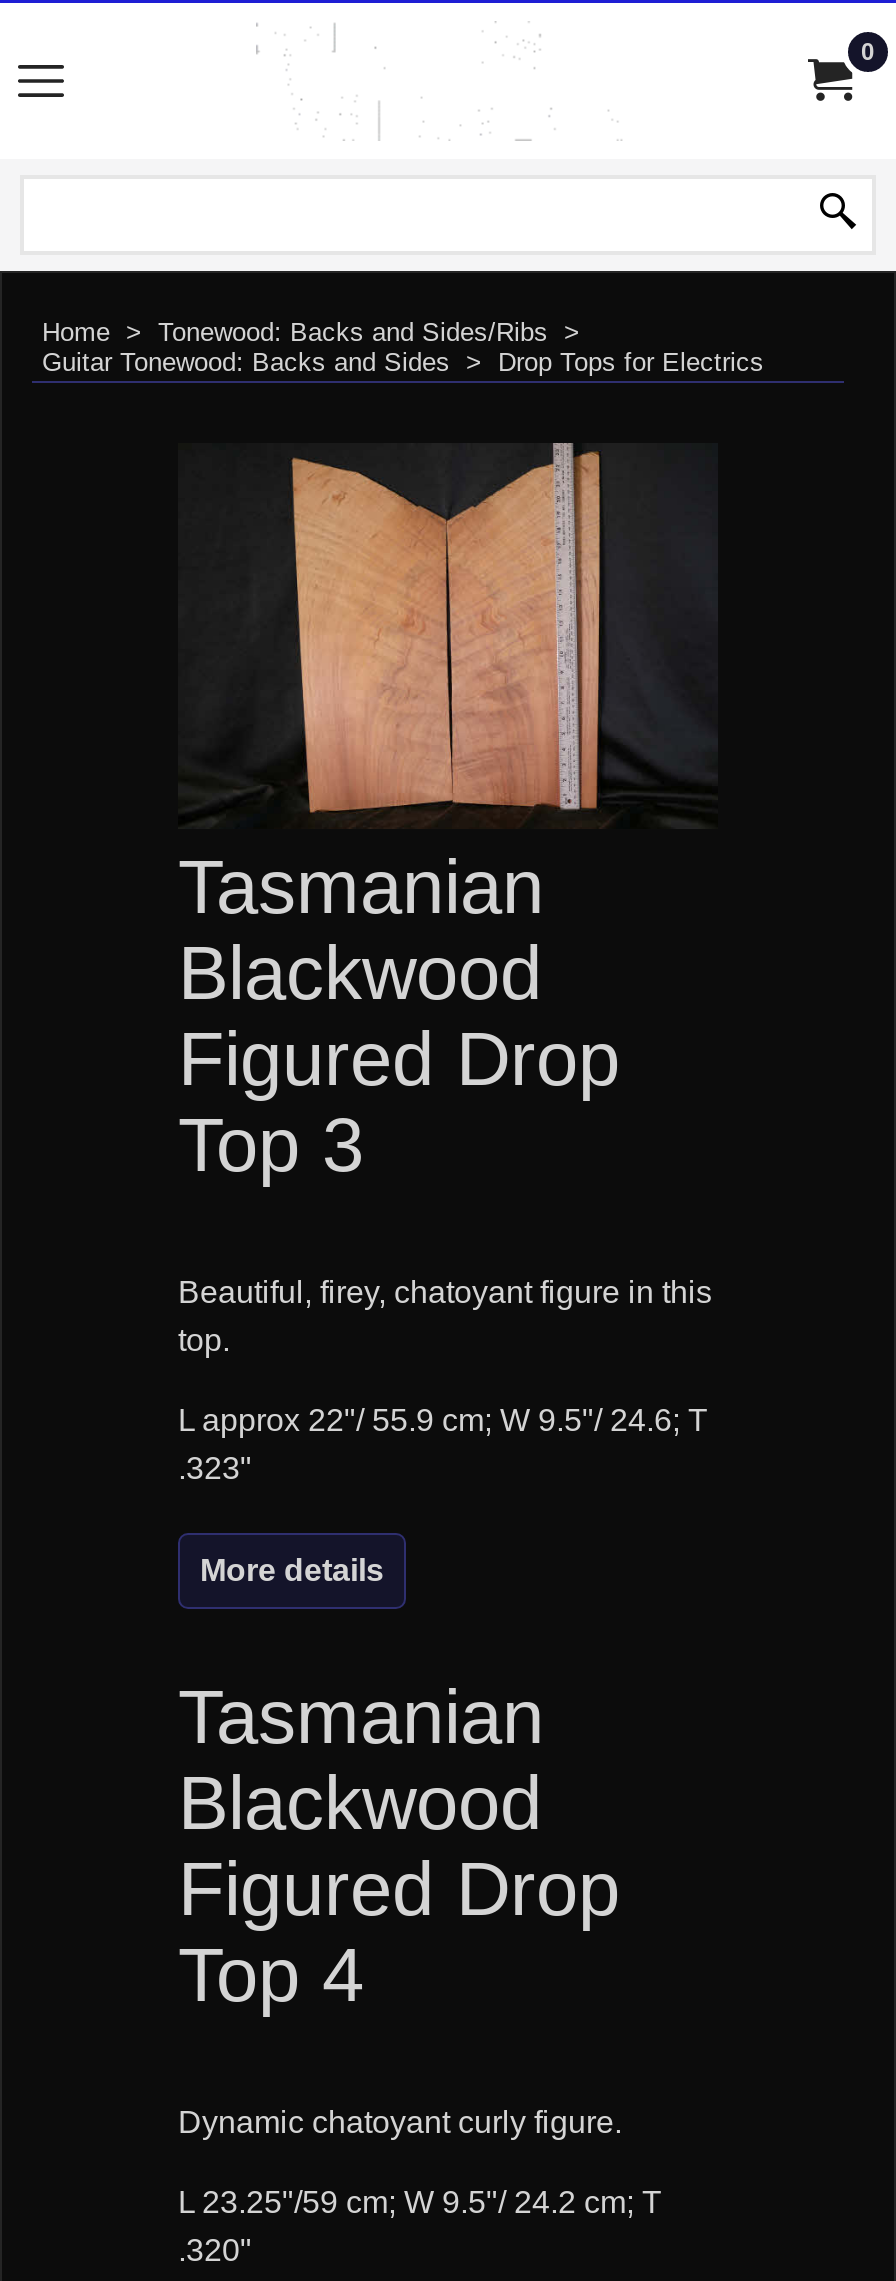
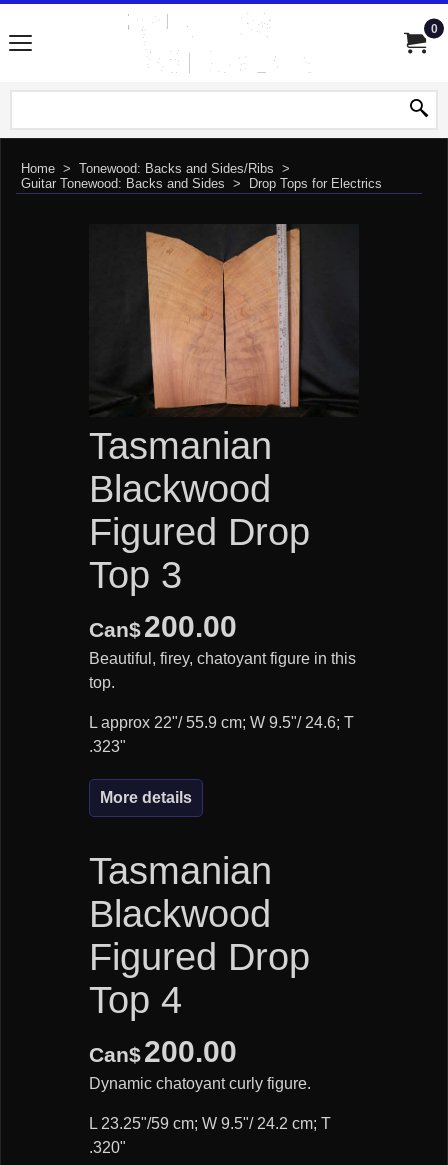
+ Can$ 200.00

+ Can$ 200.00
